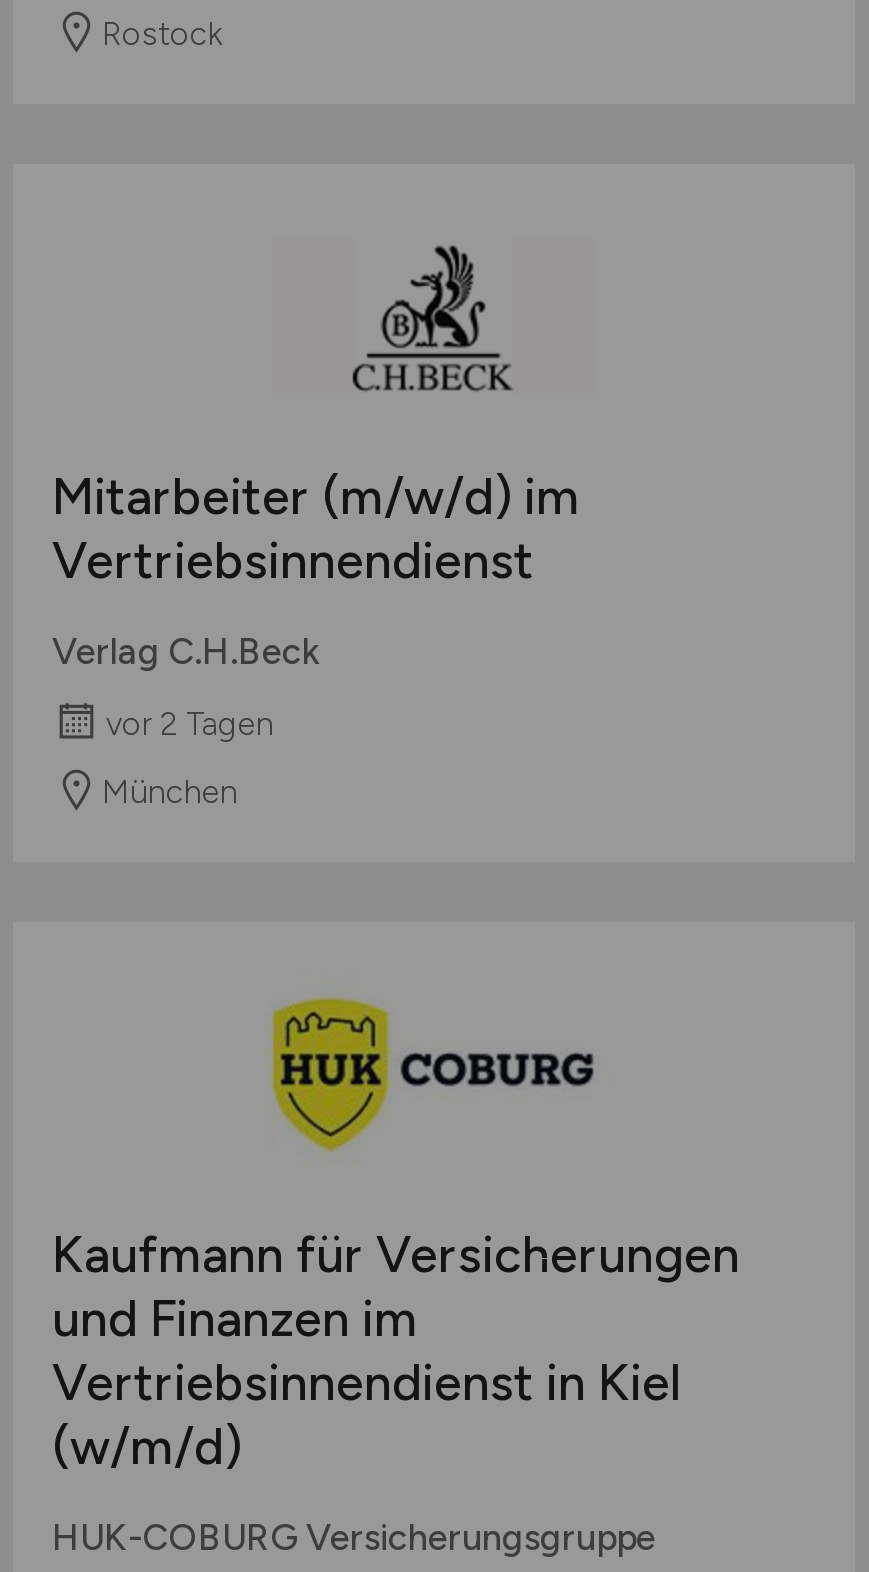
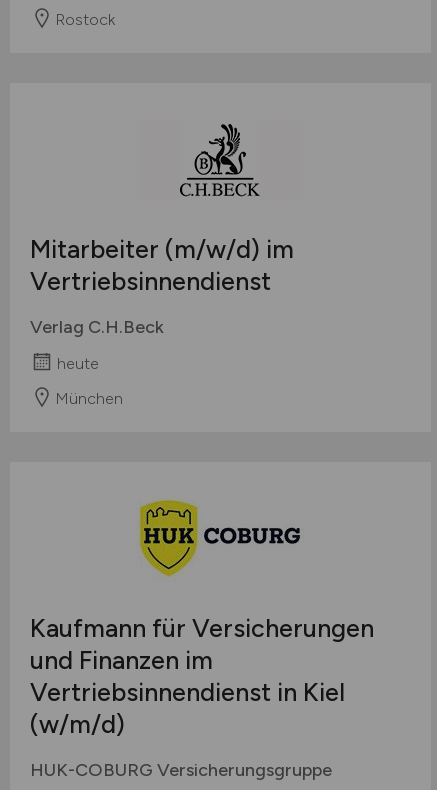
- vor 2 Tagen
+ heute
